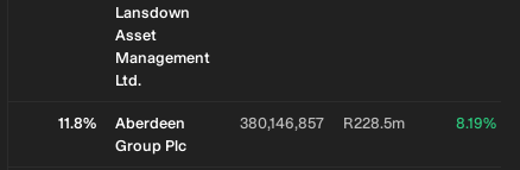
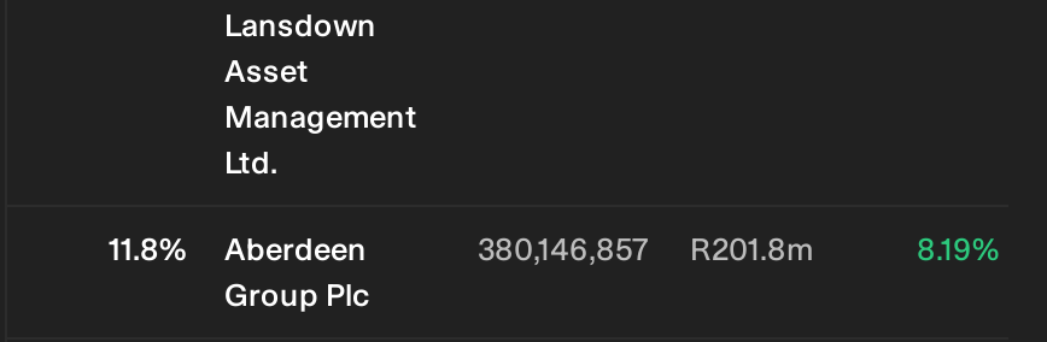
- 380,146,857 R228.5m
+ 380,146,857 R201.8m
